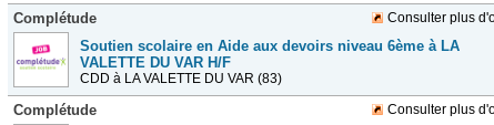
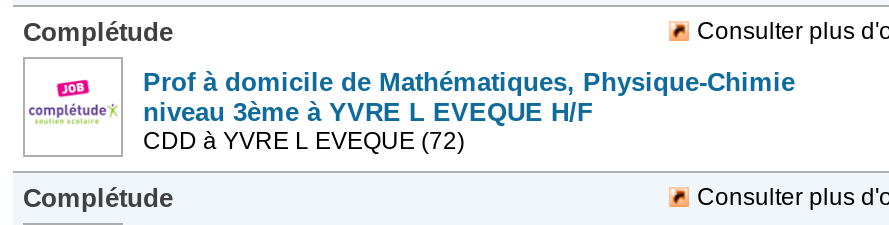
- Soutien scolaire en Aide aux devoirs niveau 6ème à LA
- VALETTE DU VAR H/F
- CDD à LA VALETTE DU VAR (83)
+ Prof à domicile de Mathématiques, Physique-Chimie
+ niveau 3ème à YVRE L EVEQUE H/F
+ CDD à YVRE L EVEQUE (72)
